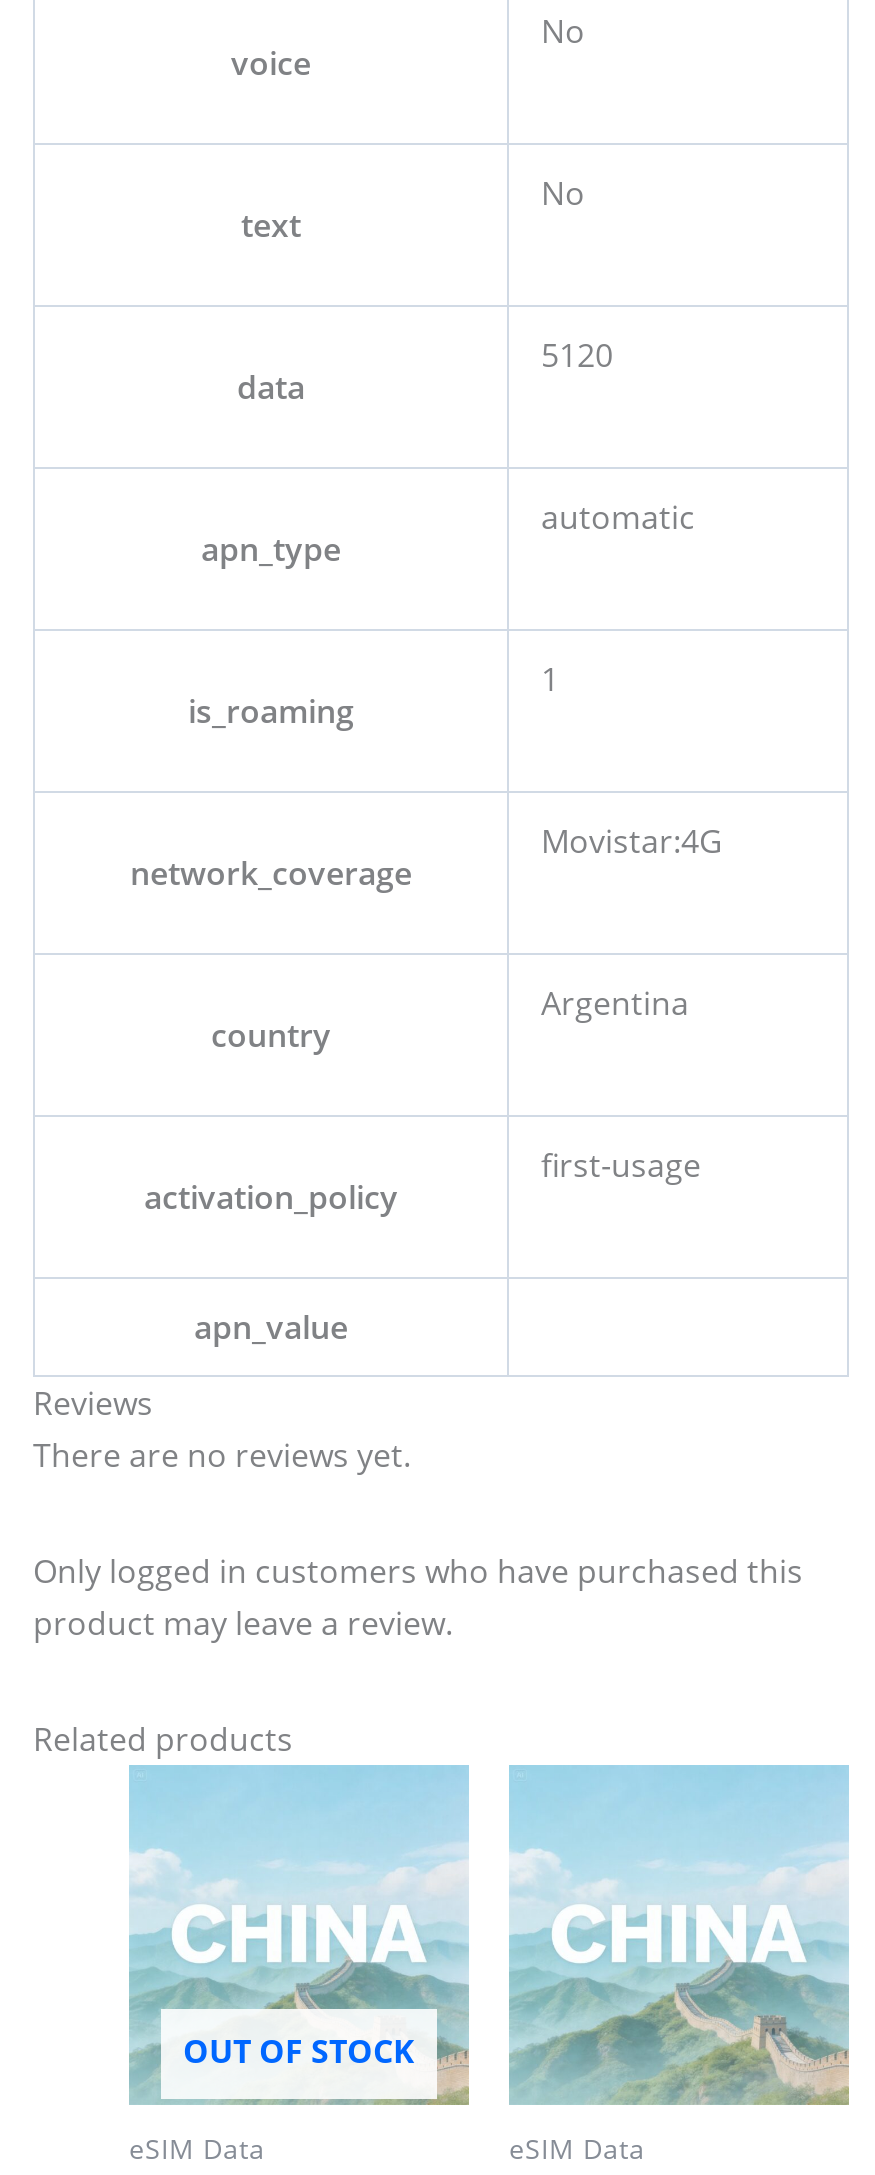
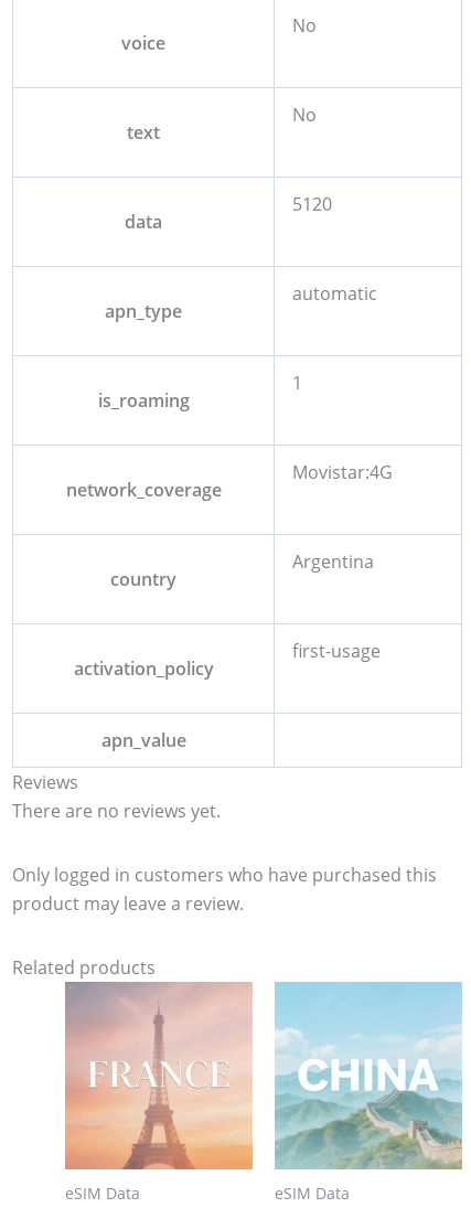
- [image]
+ [image]

- OUT OF STOCK
